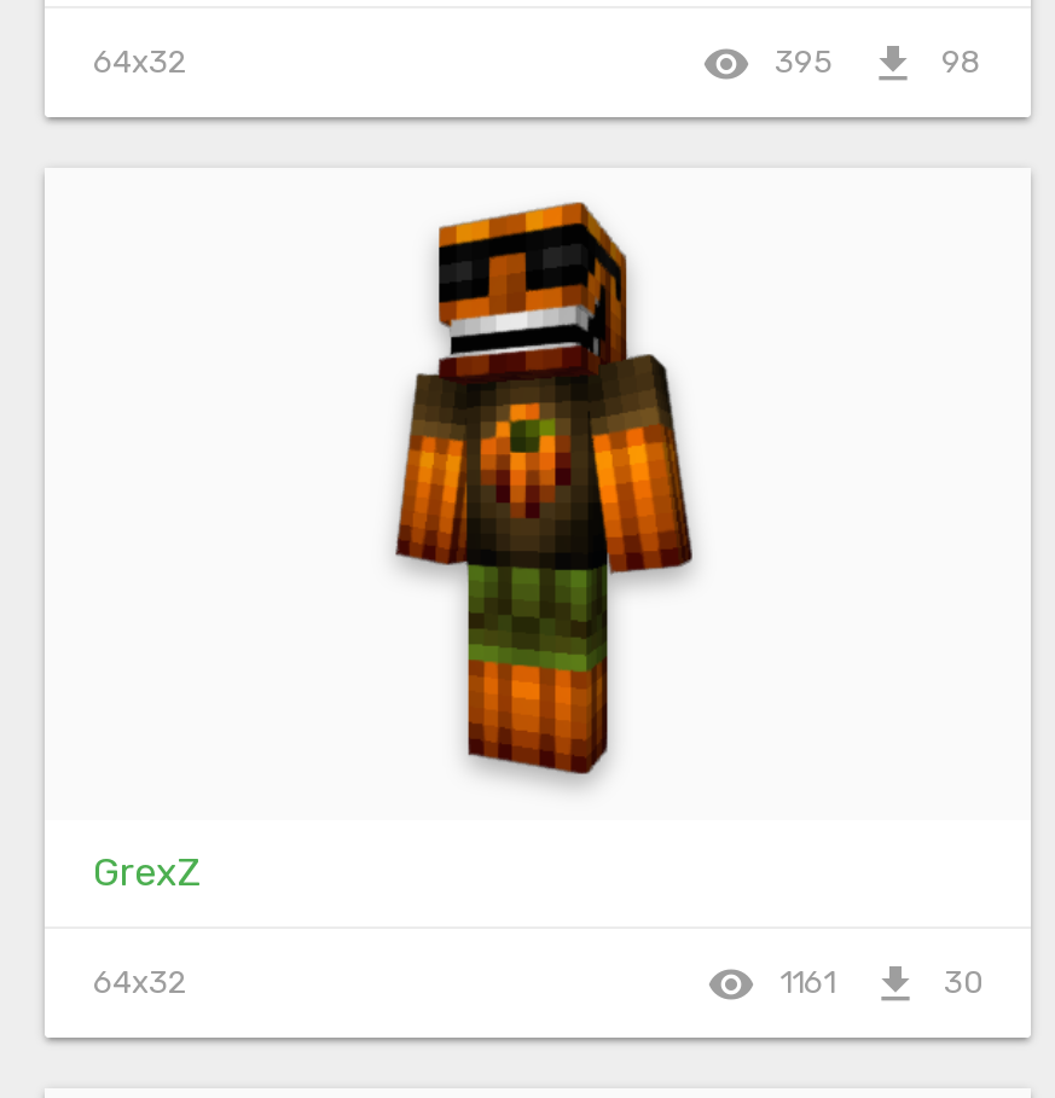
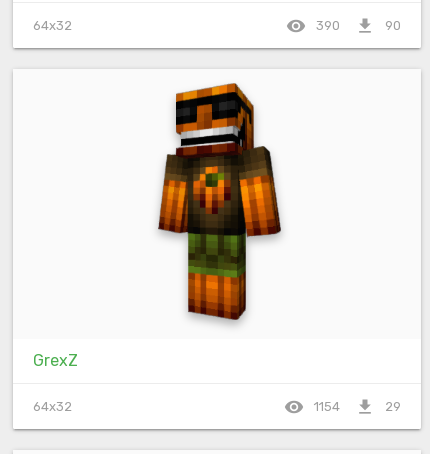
- 395
+ 390

- 98
+ 90

- 1161
+ 1154

- 30
+ 29
